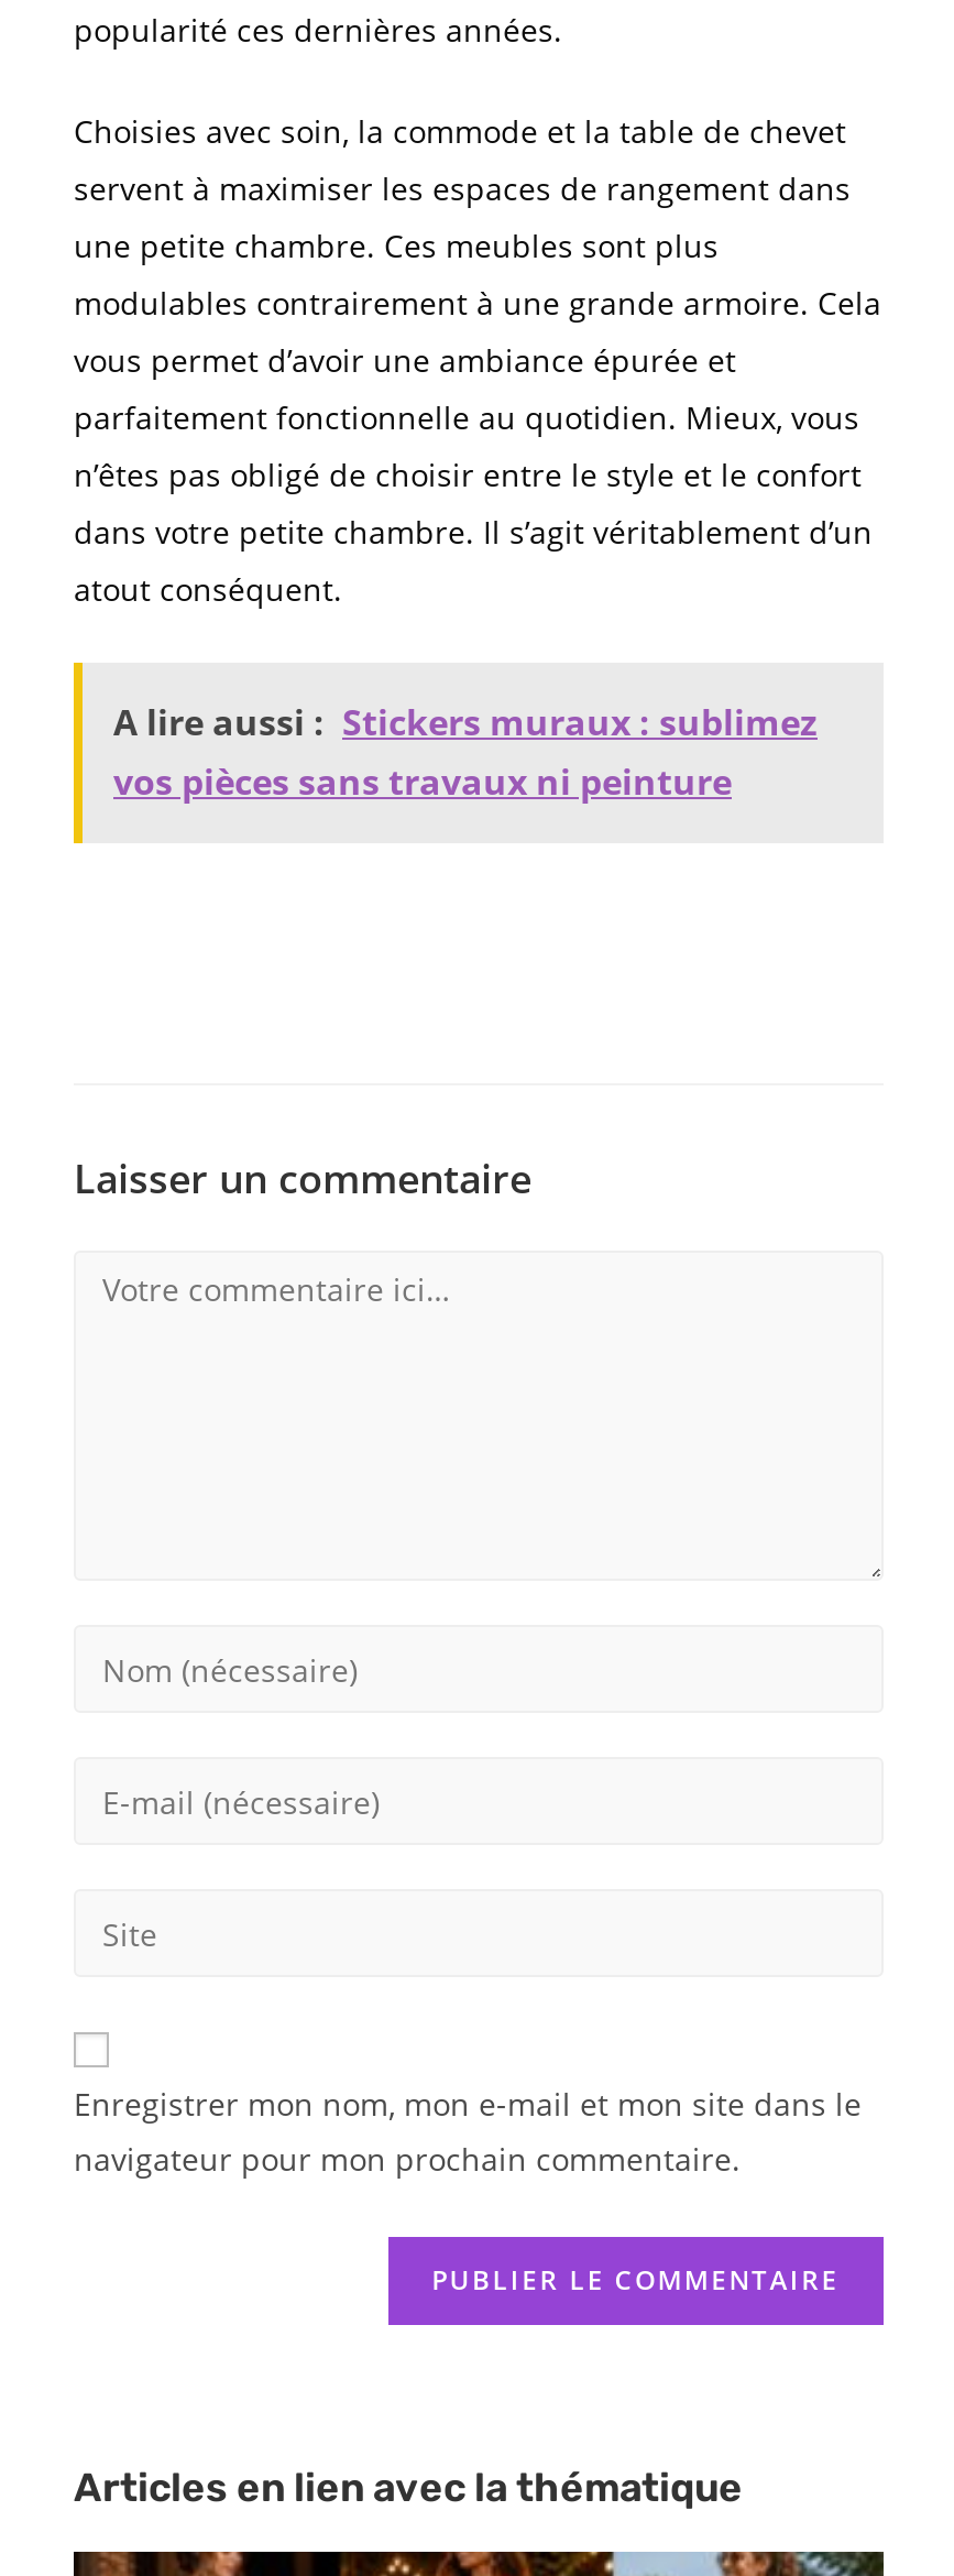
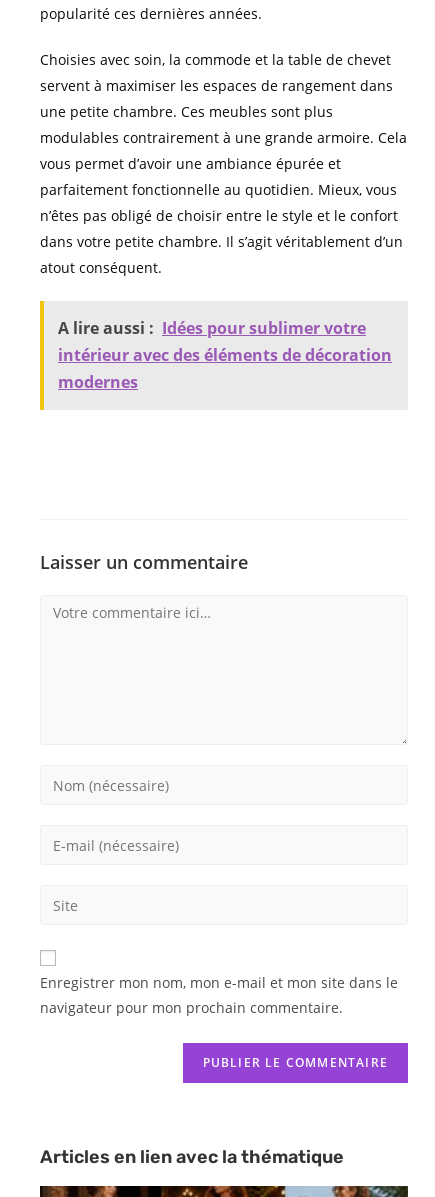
- A lire aussi : Stickers muraux : sublimez
- vos pièces sans travaux ni peinture
+ A lire aussi : Idées pour sublimer votre
+ intérieur avec des éléments de décoration
+ modernes
